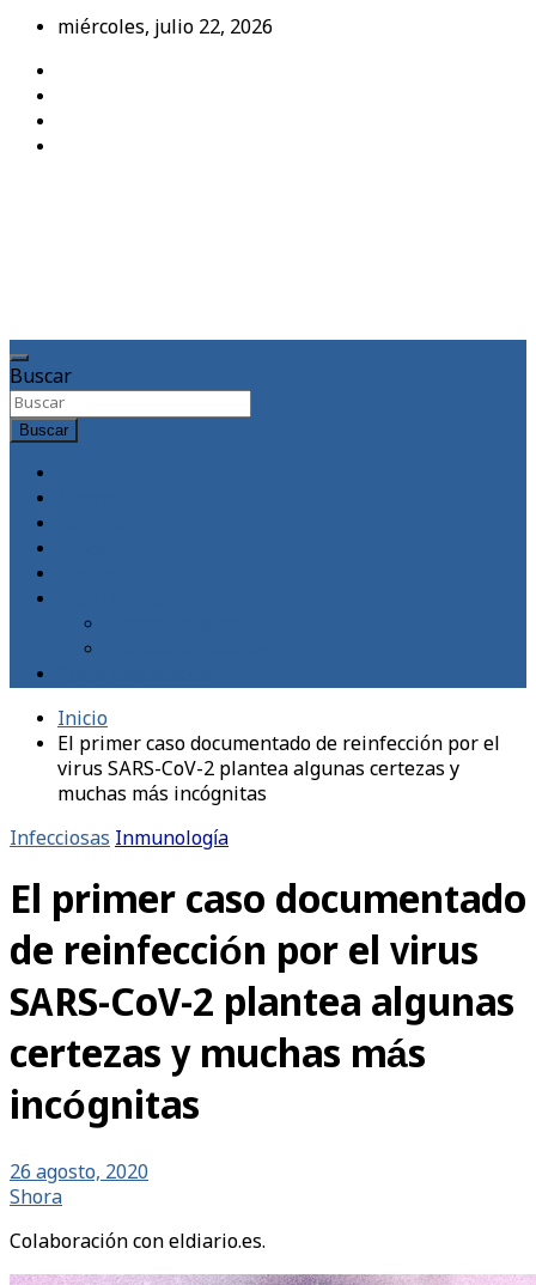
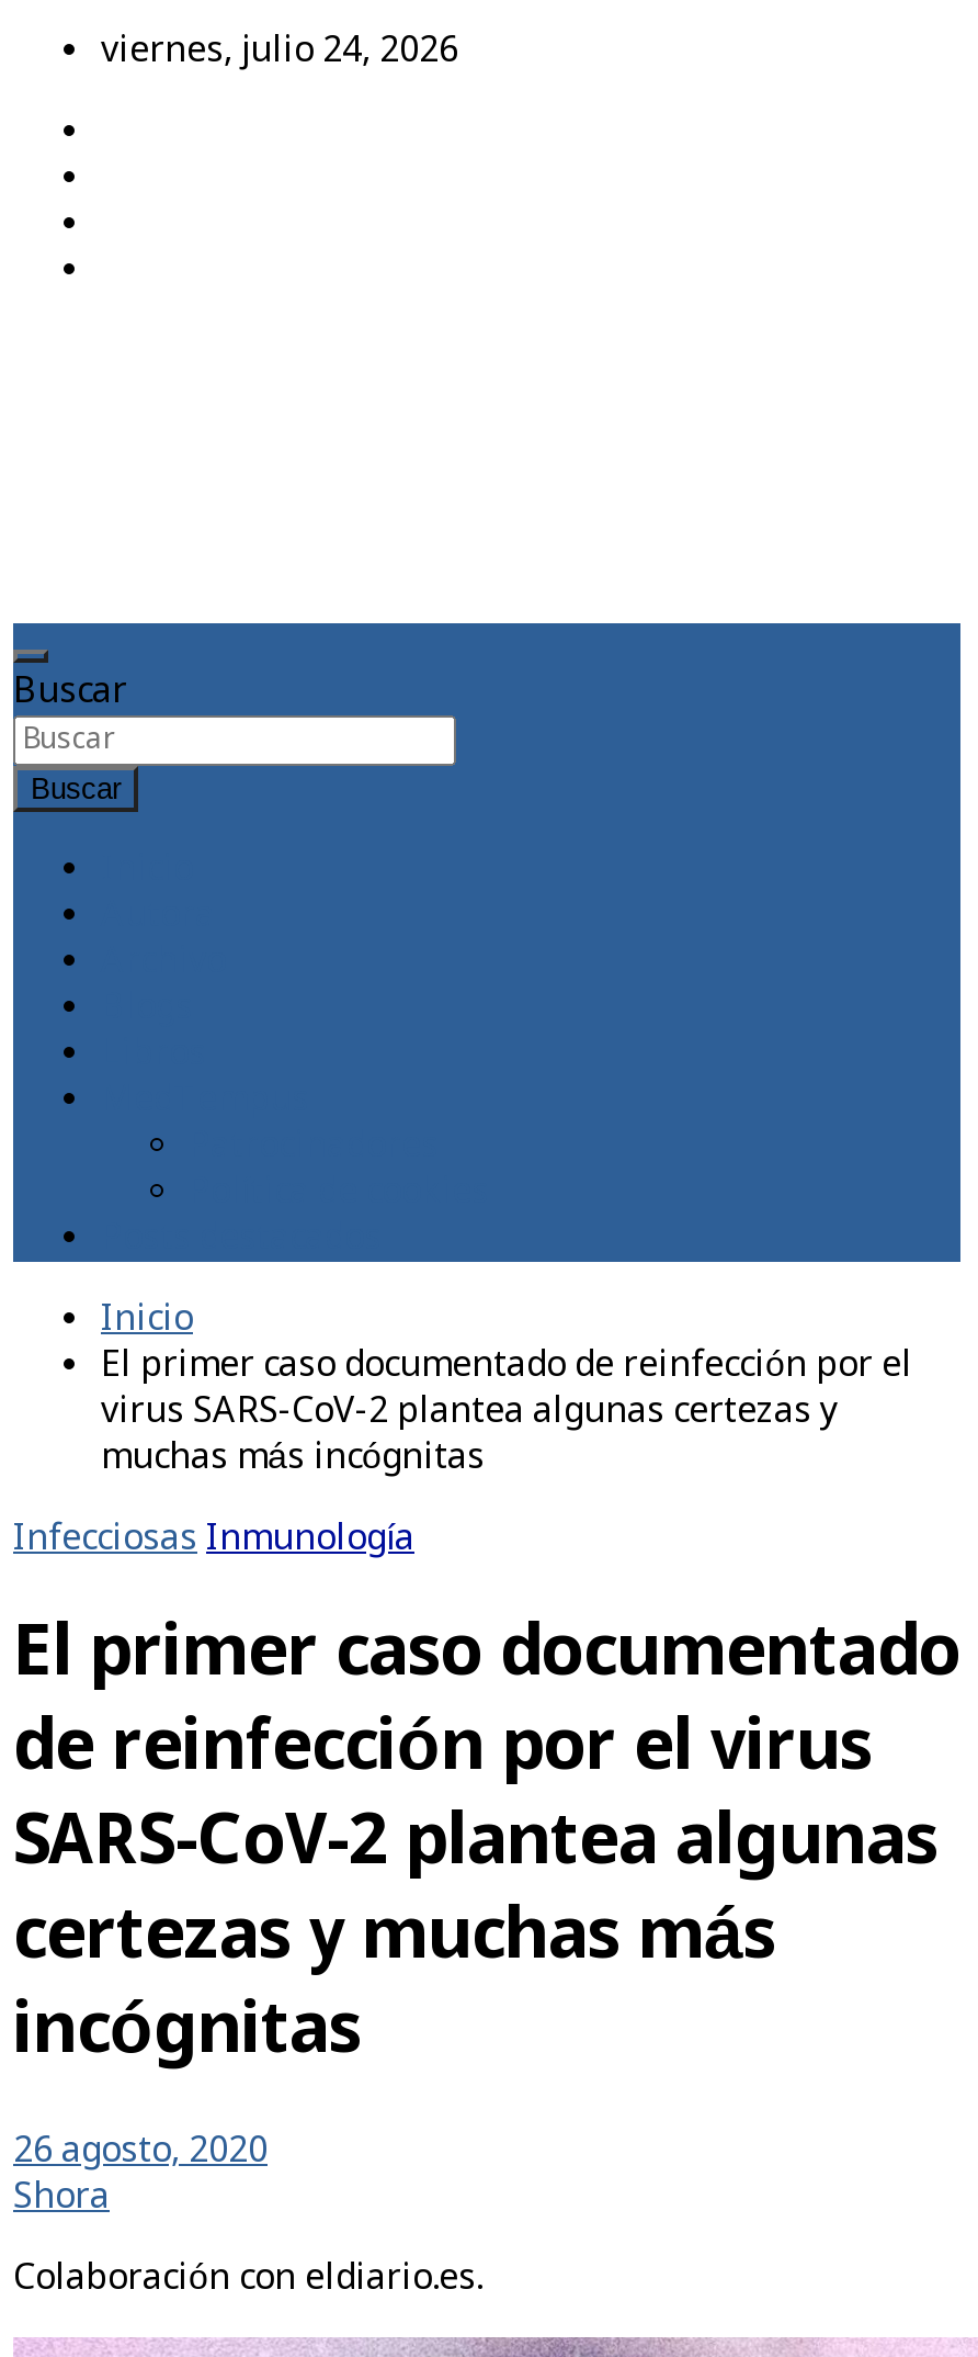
- miércoles, julio 22, 2026
+ viernes, julio 24, 2026
